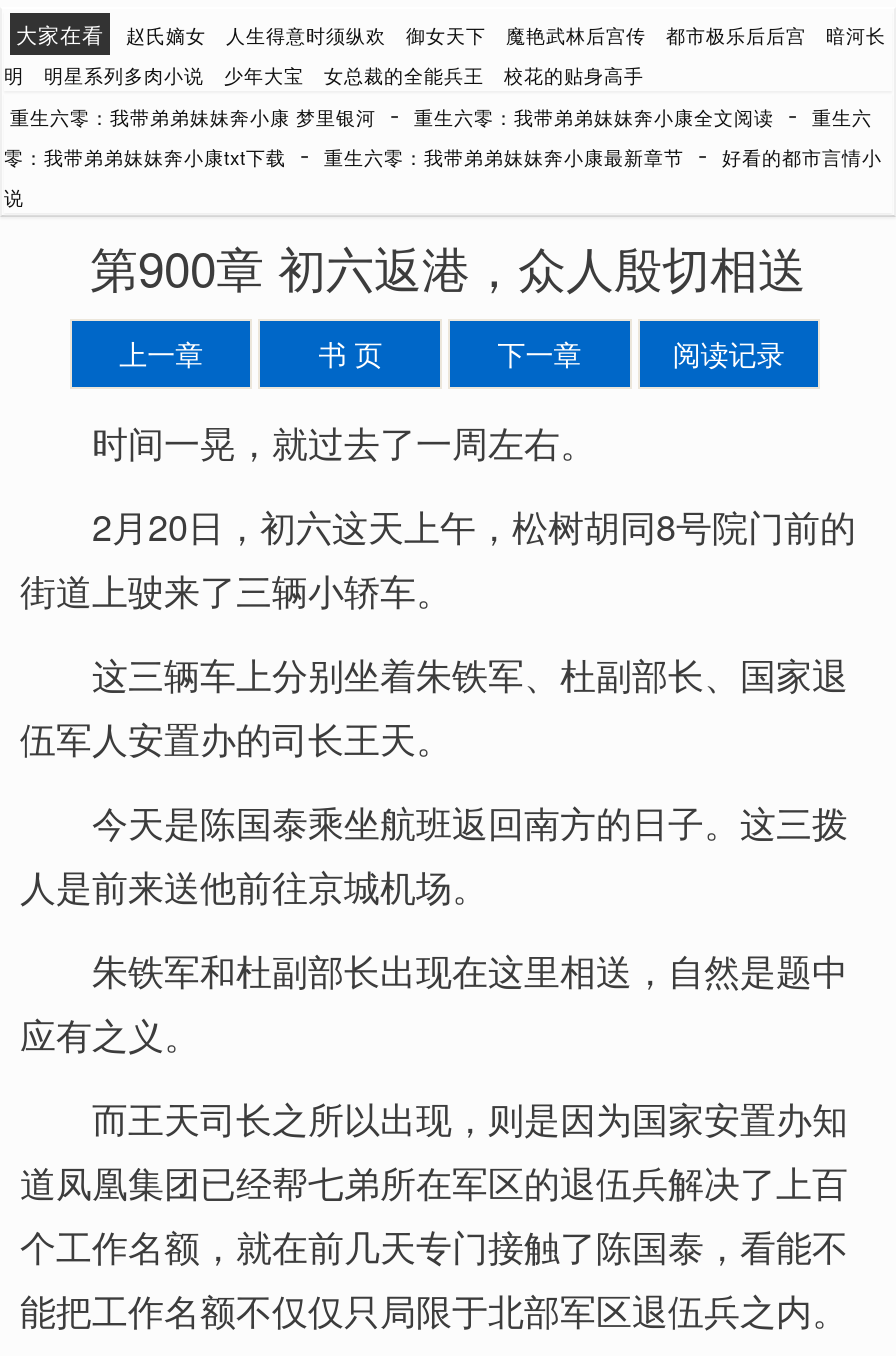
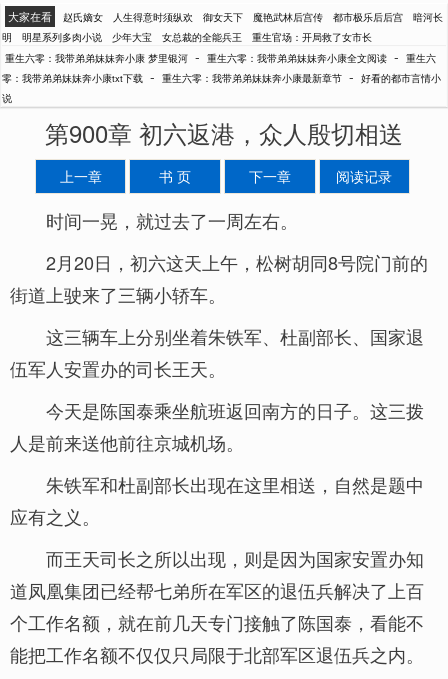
- 校花的贴身高手
+ 重生官场：开局救了女市长
